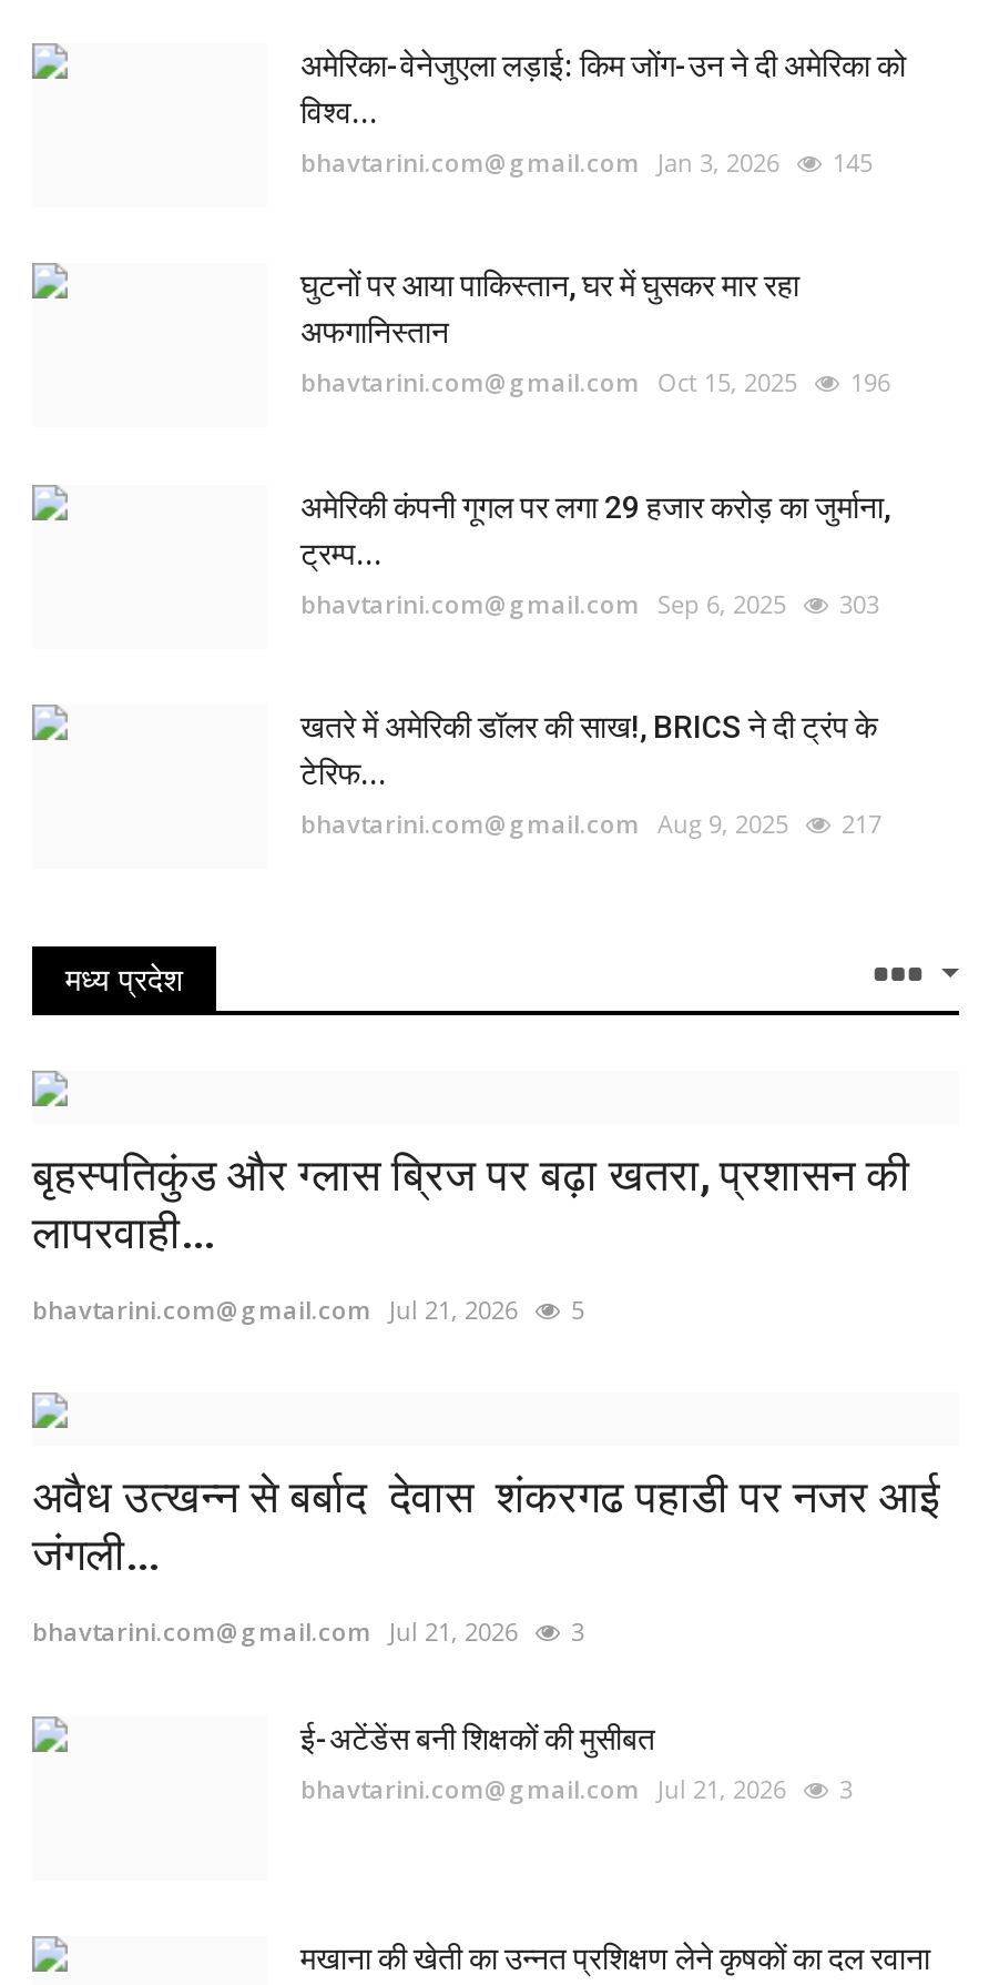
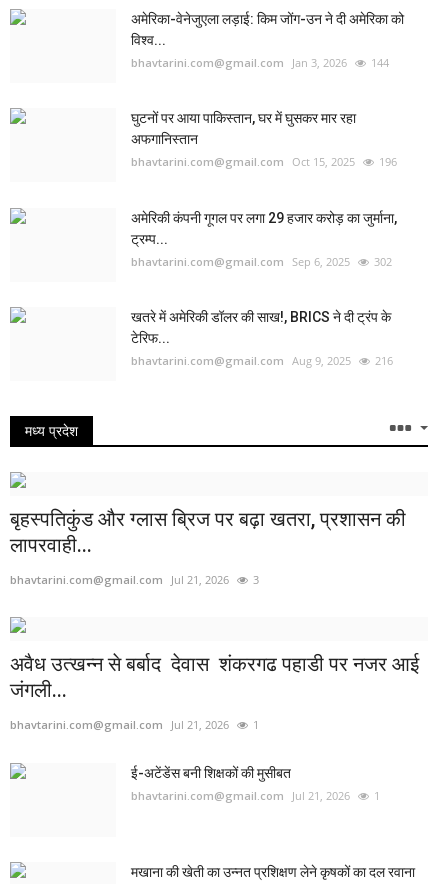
- bhavtarini.com@gmail.com Jan 3, 2026 145
+ bhavtarini.com@gmail.com Jan 3, 2026 144

- bhavtarini.com@gmail.com Sep 6, 2025 303
+ bhavtarini.com@gmail.com Sep 6, 2025 302

- bhavtarini.com@gmail.com Aug 9, 2025 217
+ bhavtarini.com@gmail.com Aug 9, 2025 216

- bhavtarini.com@gmail.com Jul 21, 2026 5
+ bhavtarini.com@gmail.com Jul 21, 2026 3

- bhavtarini.com@gmail.com Jul 21, 2026 3
+ bhavtarini.com@gmail.com Jul 21, 2026 1

- bhavtarini.com@gmail.com Jul 21, 2026 3
+ bhavtarini.com@gmail.com Jul 21, 2026 1
